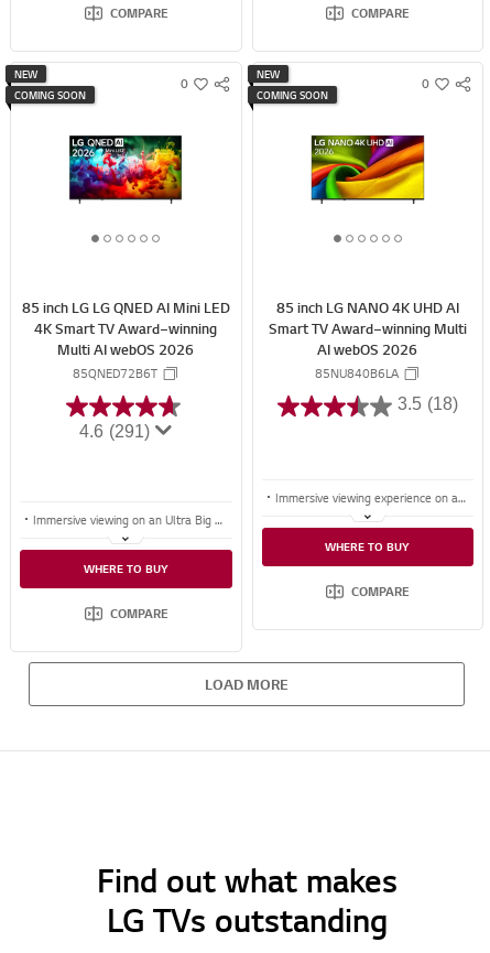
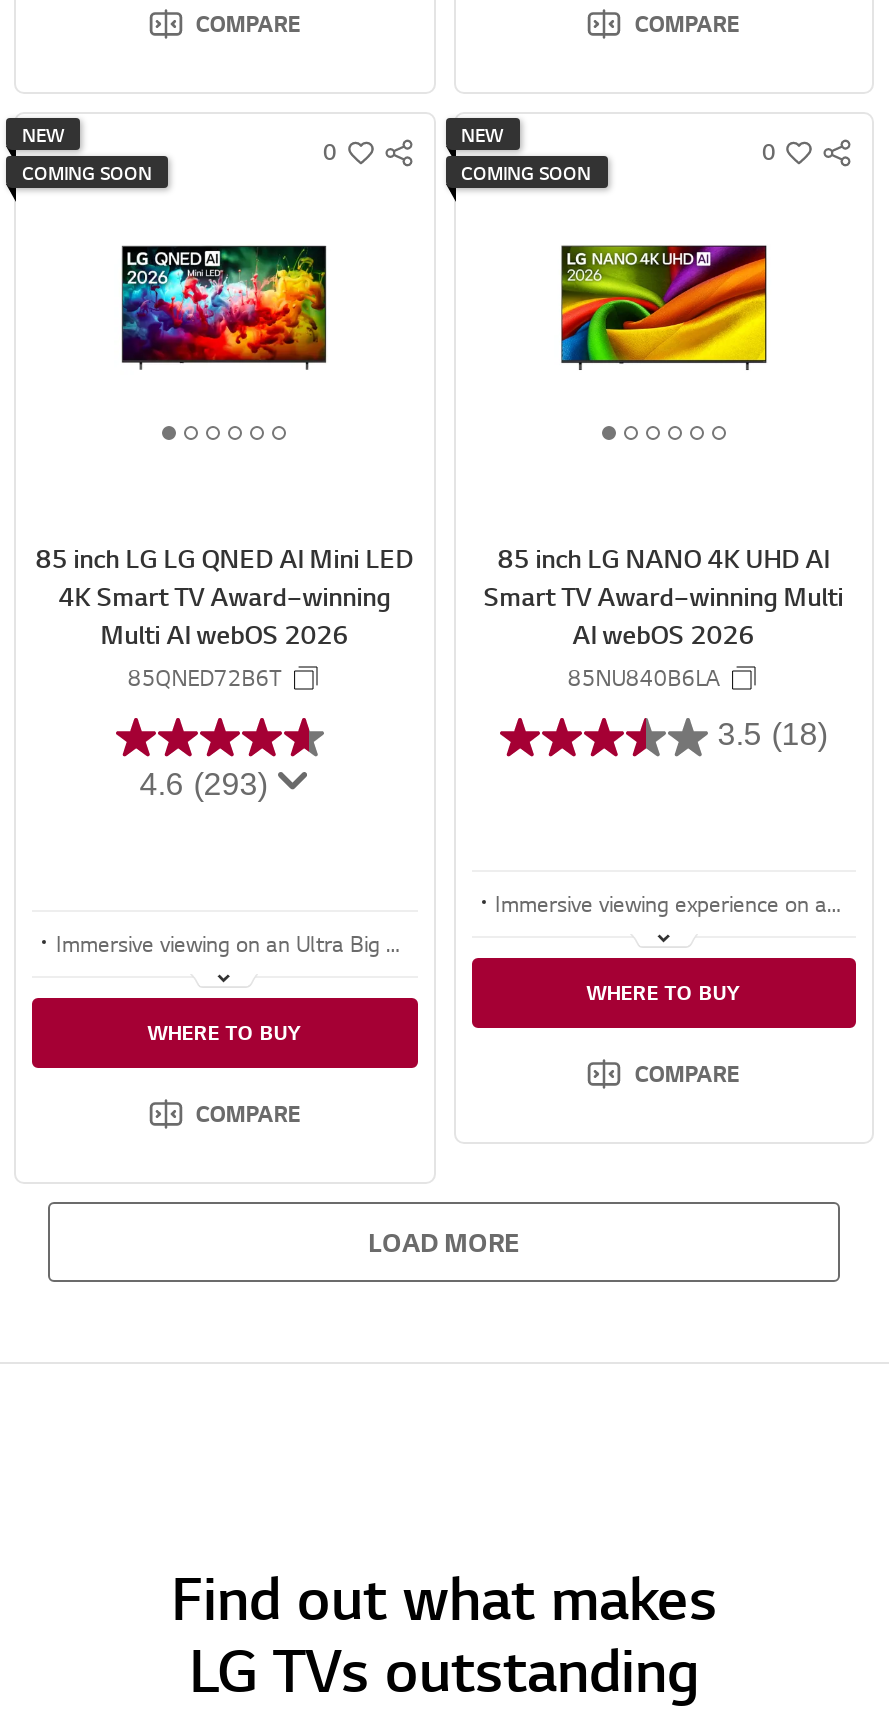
- 4.6 (291)
+ 4.6 (293)
